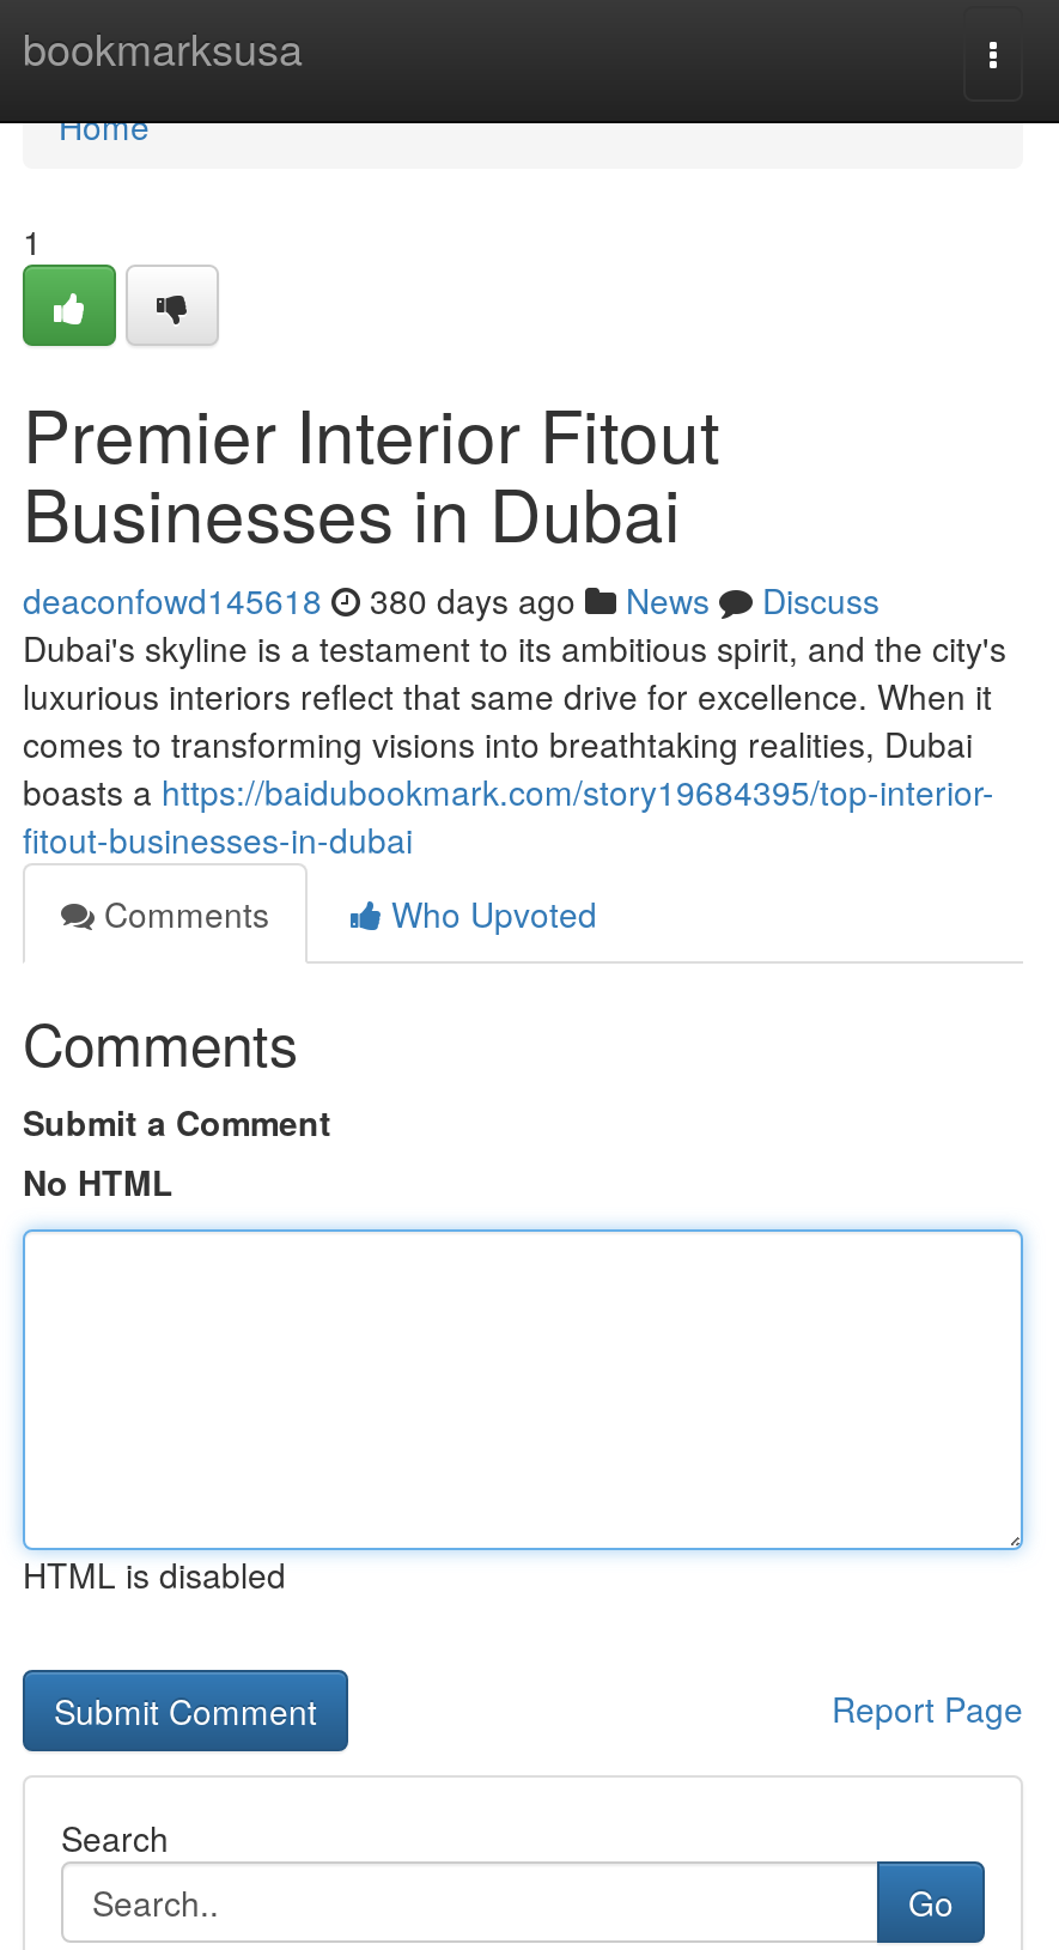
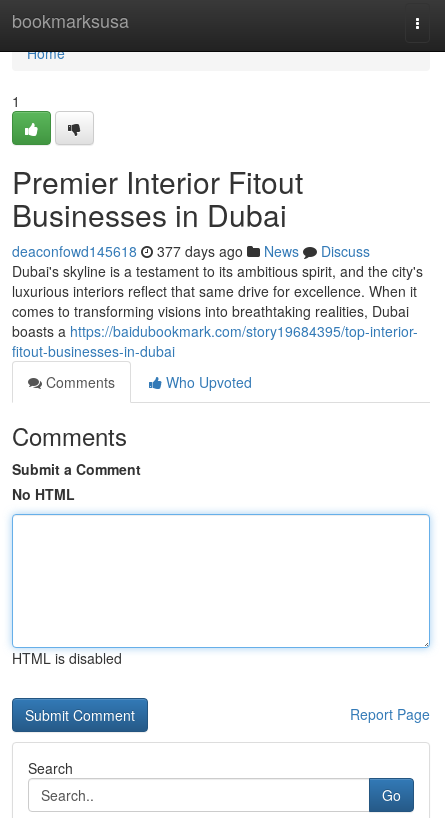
- deaconfowd145618 380 days ago News Discuss
+ deaconfowd145618 377 days ago News Discuss
